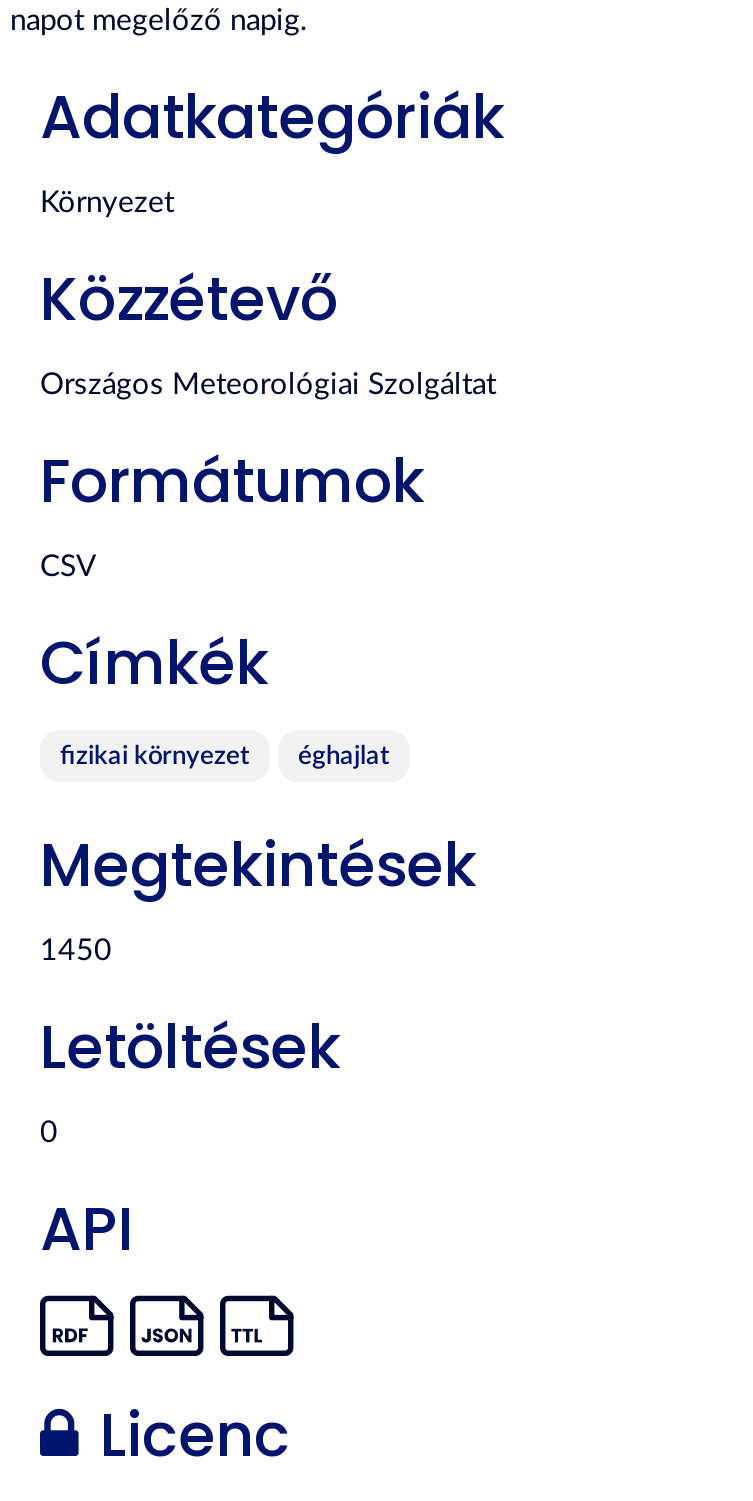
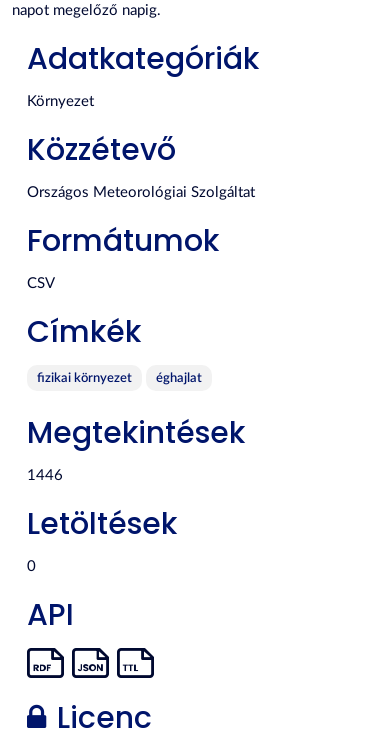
- 1450
+ 1446
